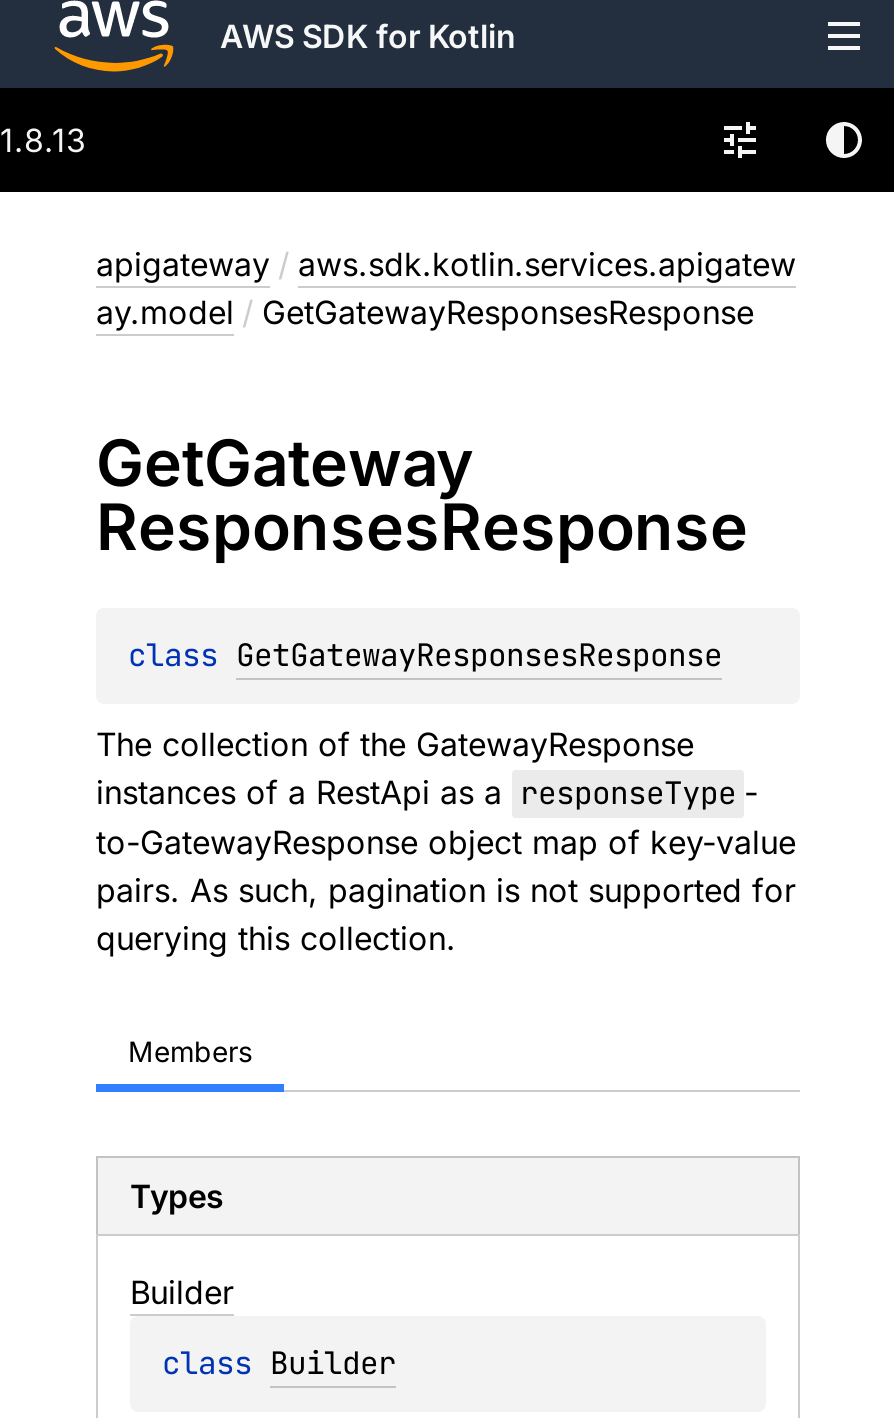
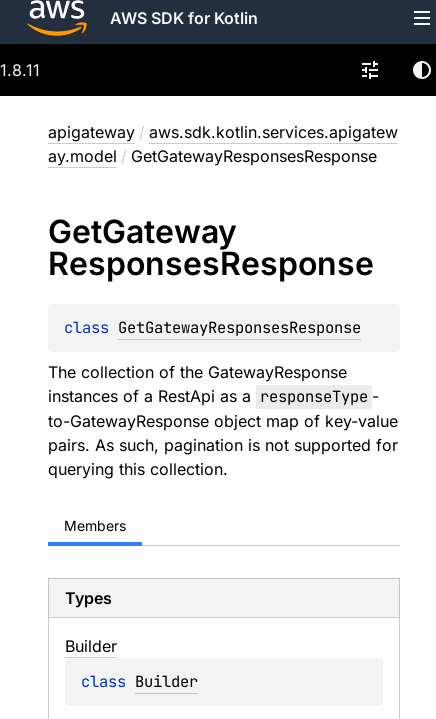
- 1.8.13
+ 1.8.11
